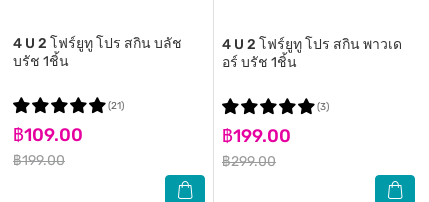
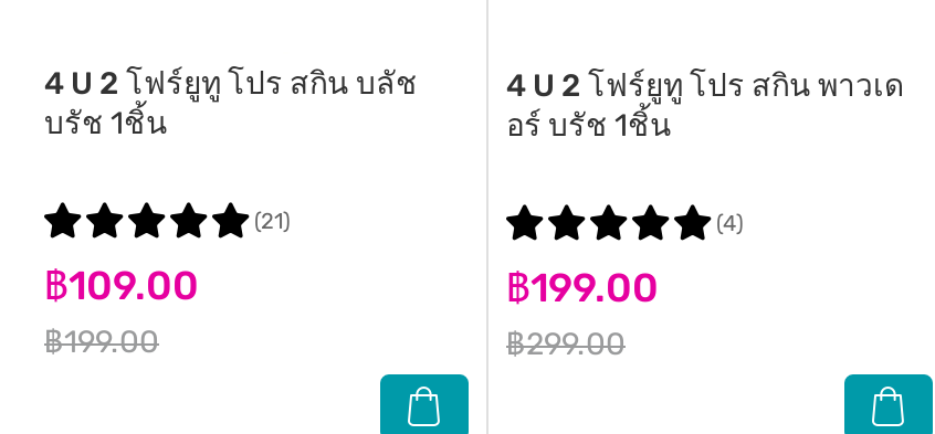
- (3)
+ (4)
